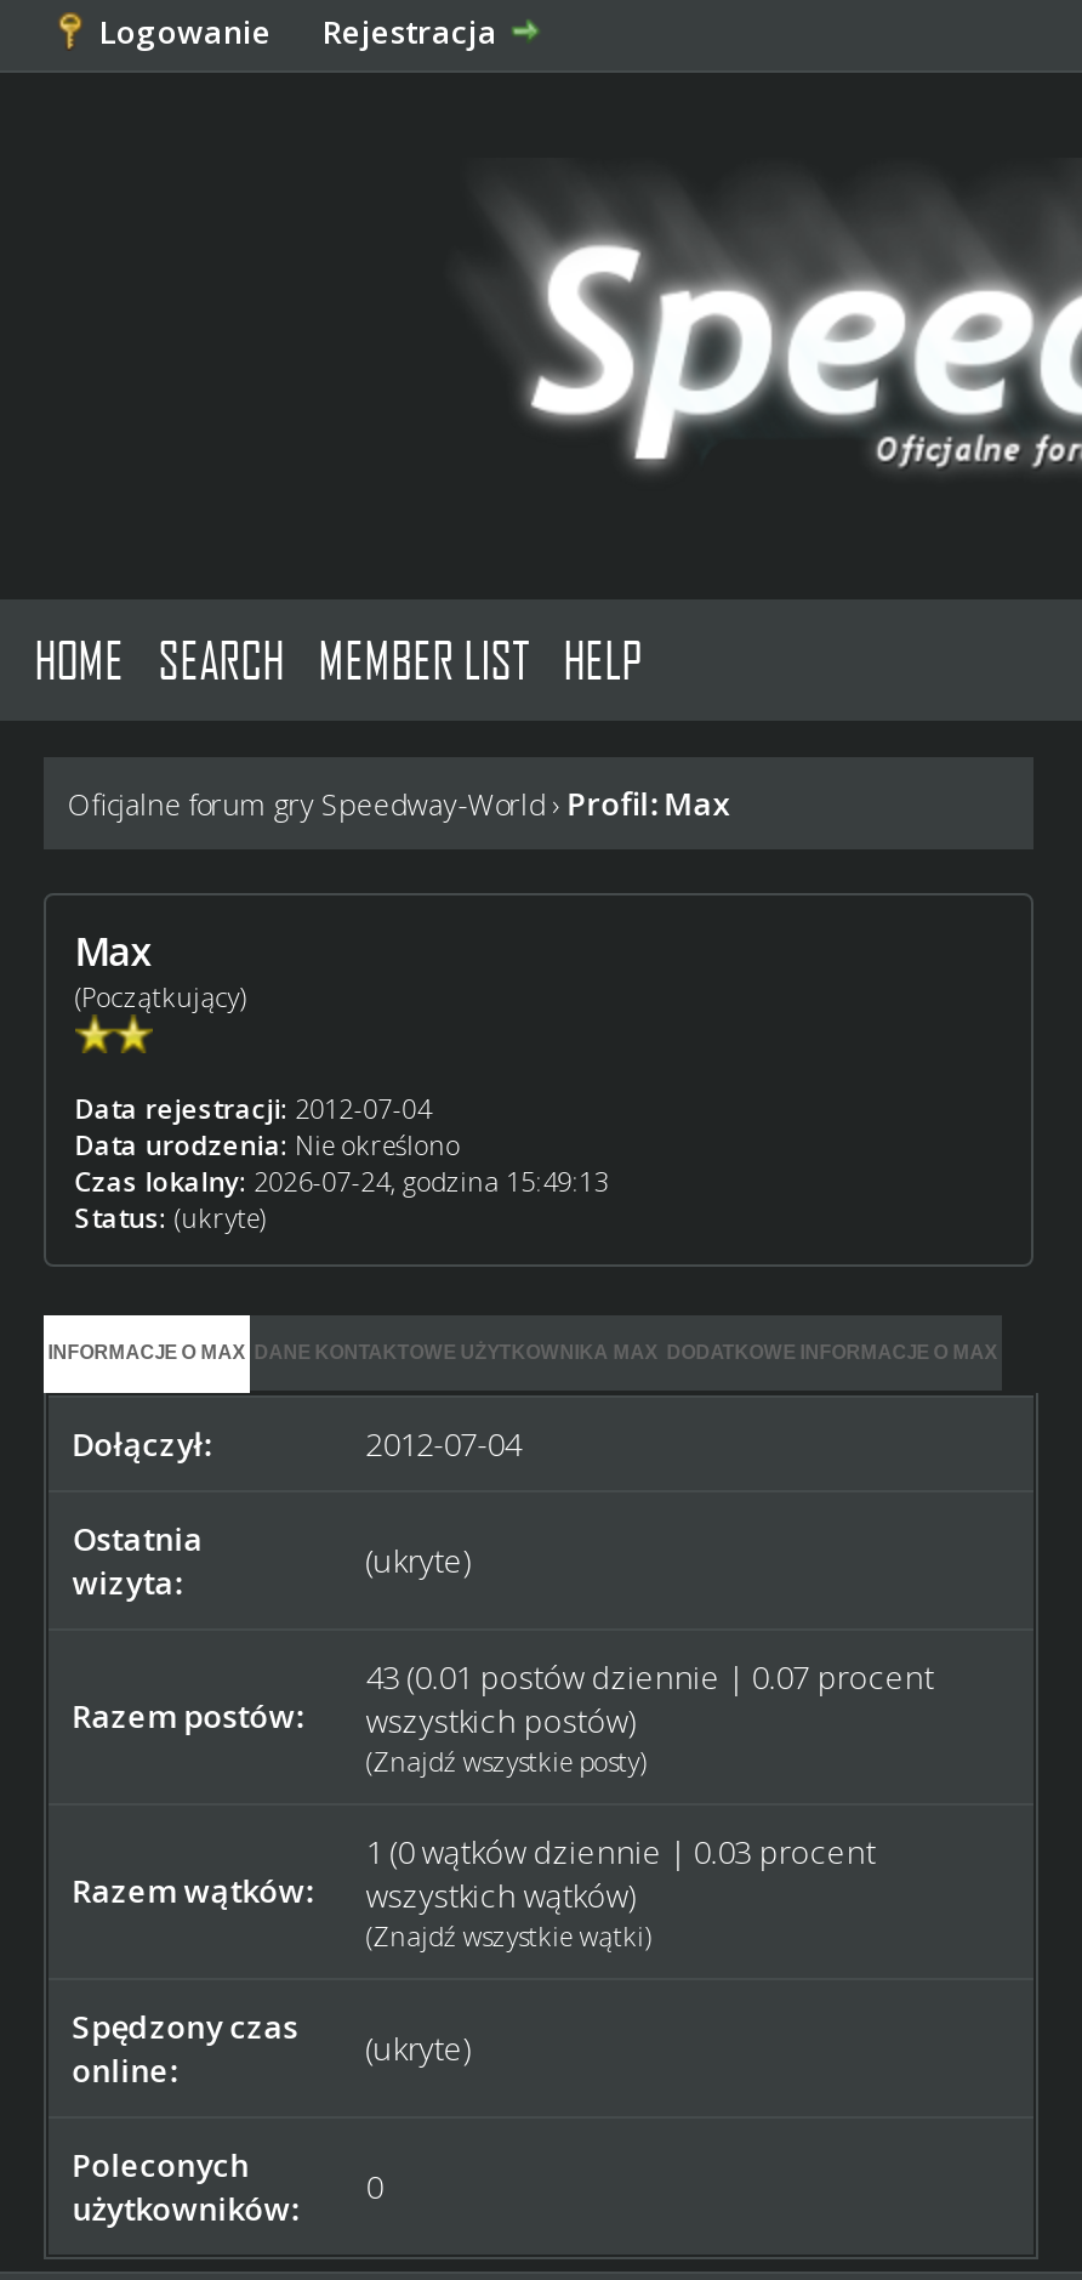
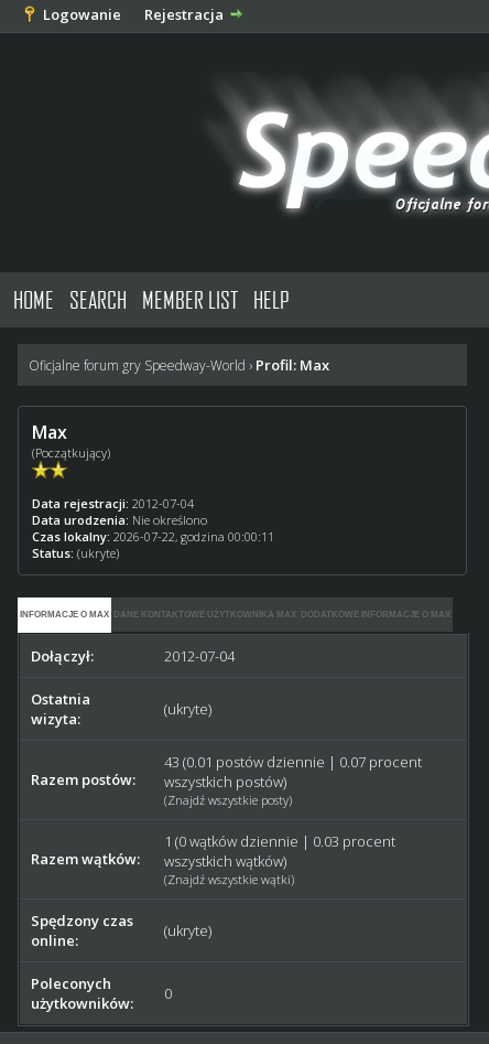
- Czas lokalny: 2026-07-24, godzina 15:49:13
+ Czas lokalny: 2026-07-22, godzina 00:00:11
